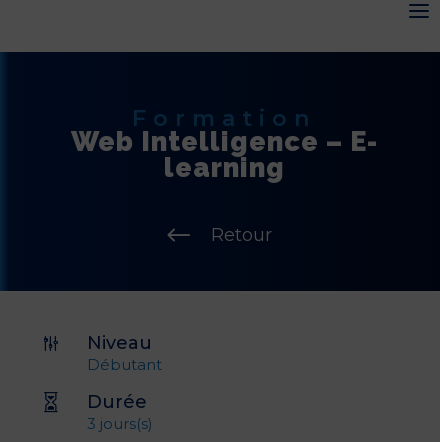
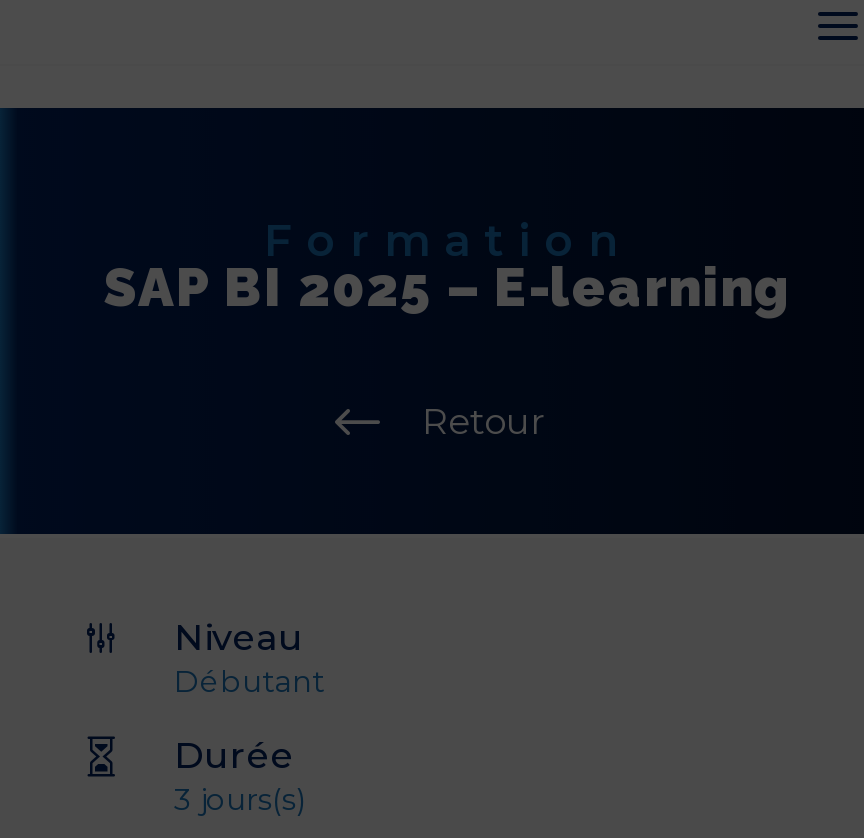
- Web Intelligence – E-
- learning
+ SAP BI 2025 – E-learning
